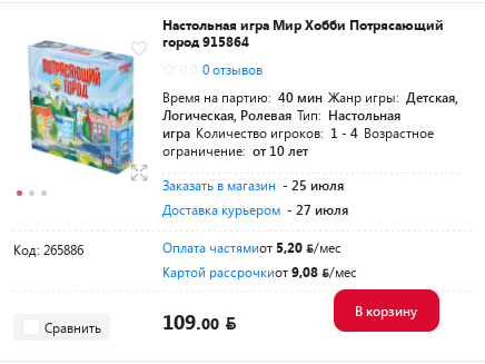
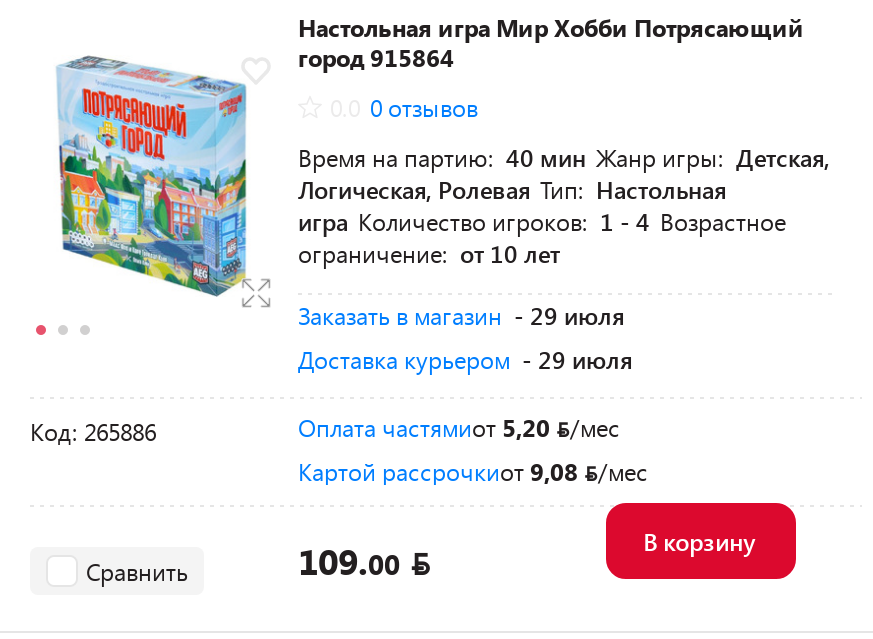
- Заказать в магазин - 25 июля
+ Заказать в магазин - 29 июля

- Доставка курьером - 27 июля
+ Доставка курьером - 29 июля
